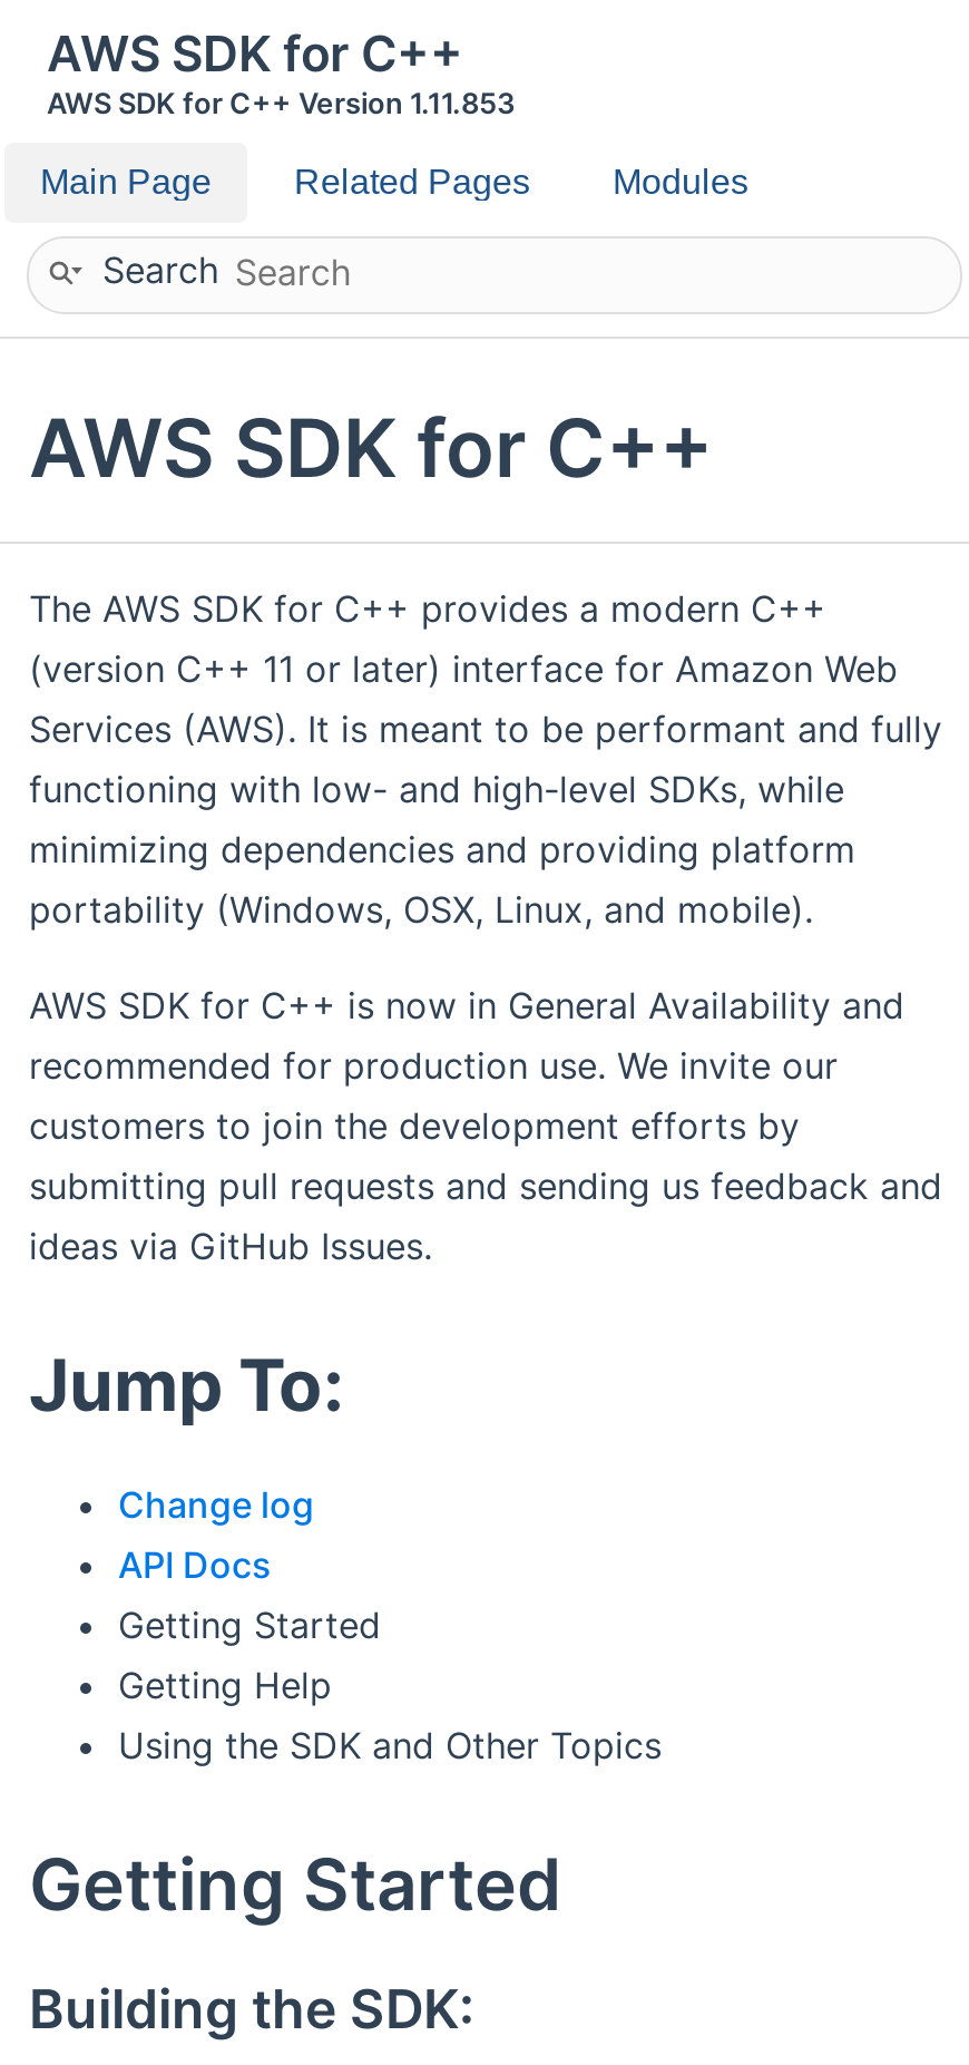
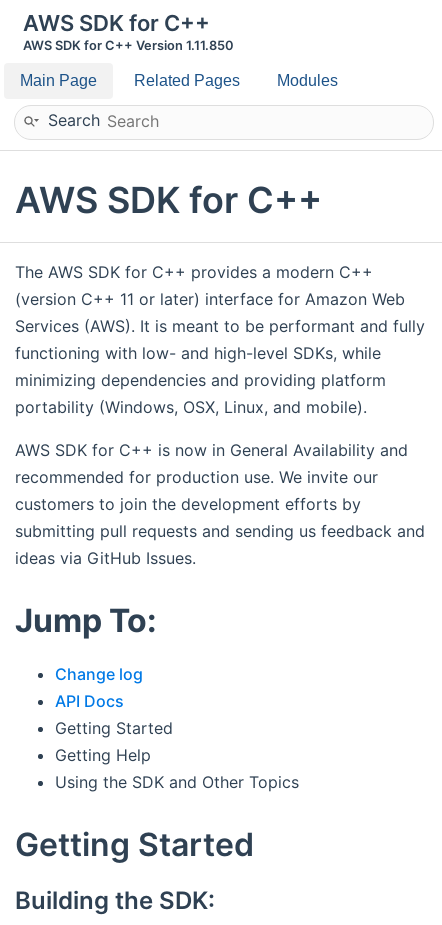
- AWS SDK for C++ Version 1.11.853
+ AWS SDK for C++ Version 1.11.850
